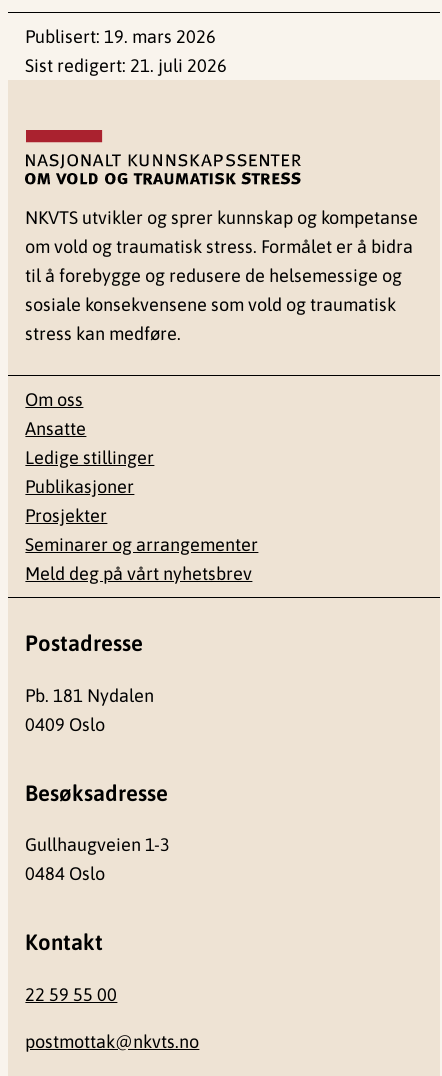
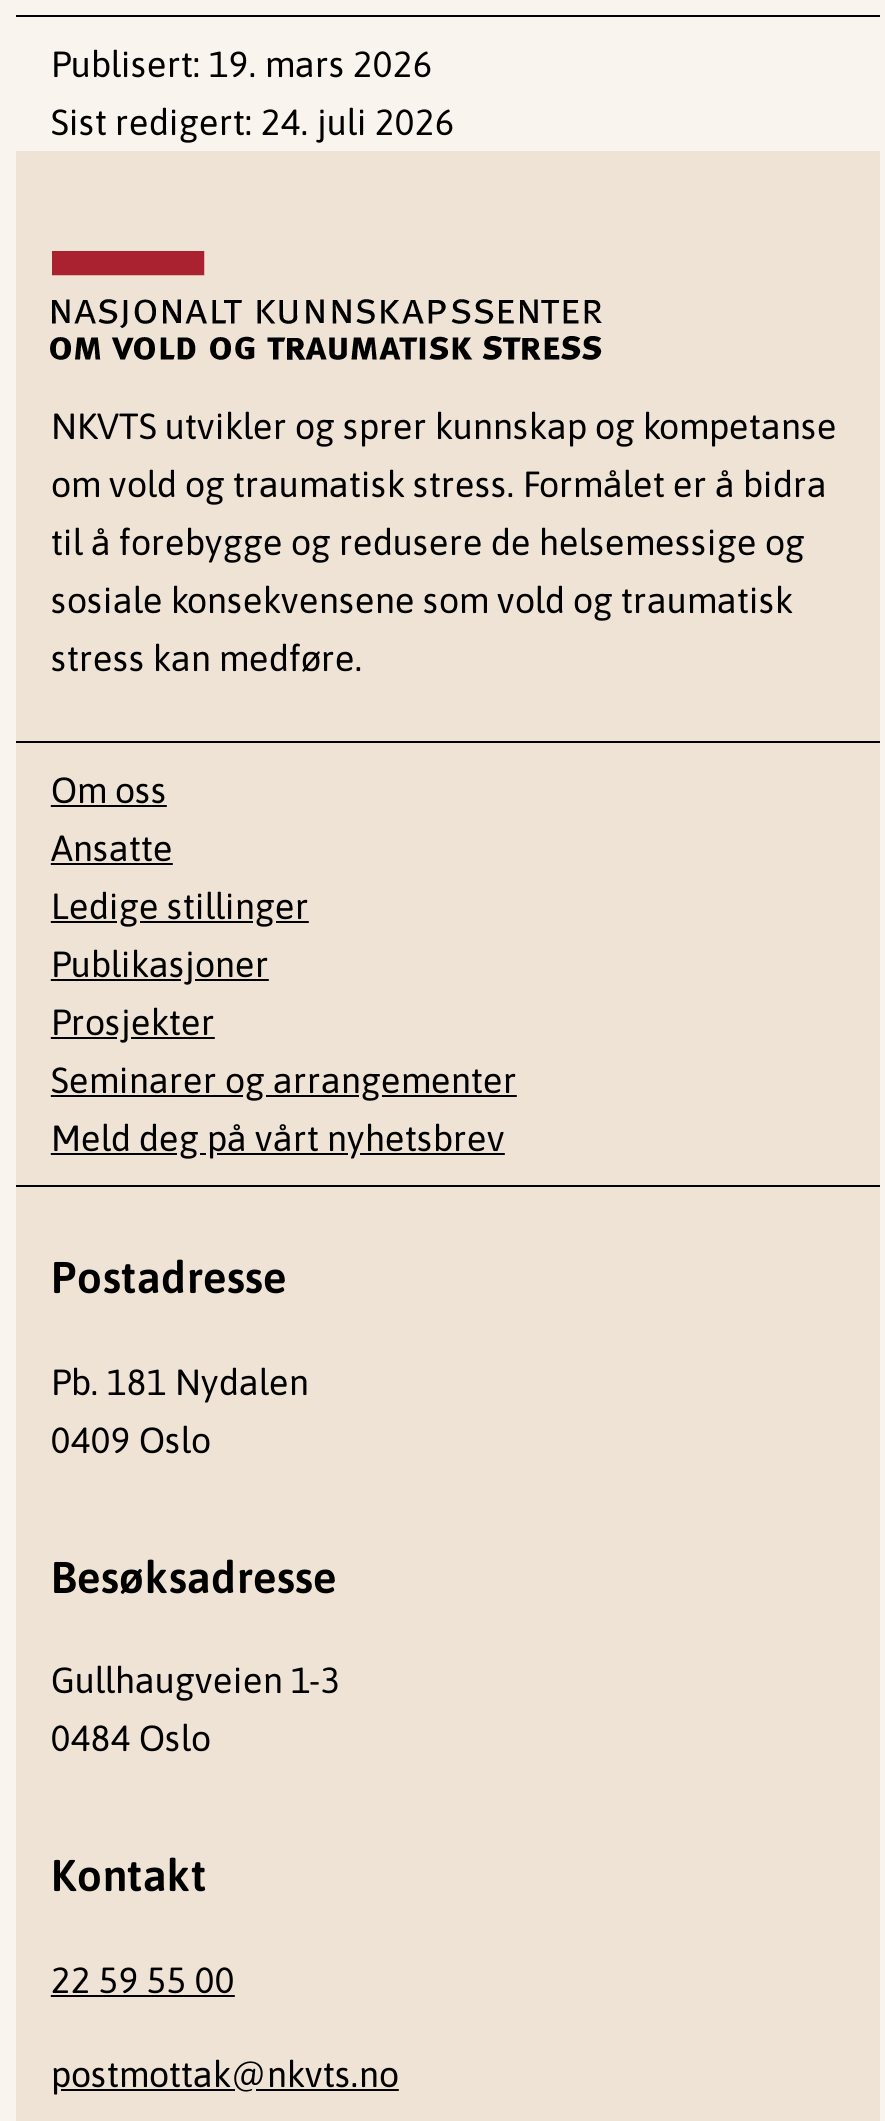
- Sist redigert: 21. juli 2026
+ Sist redigert: 24. juli 2026
